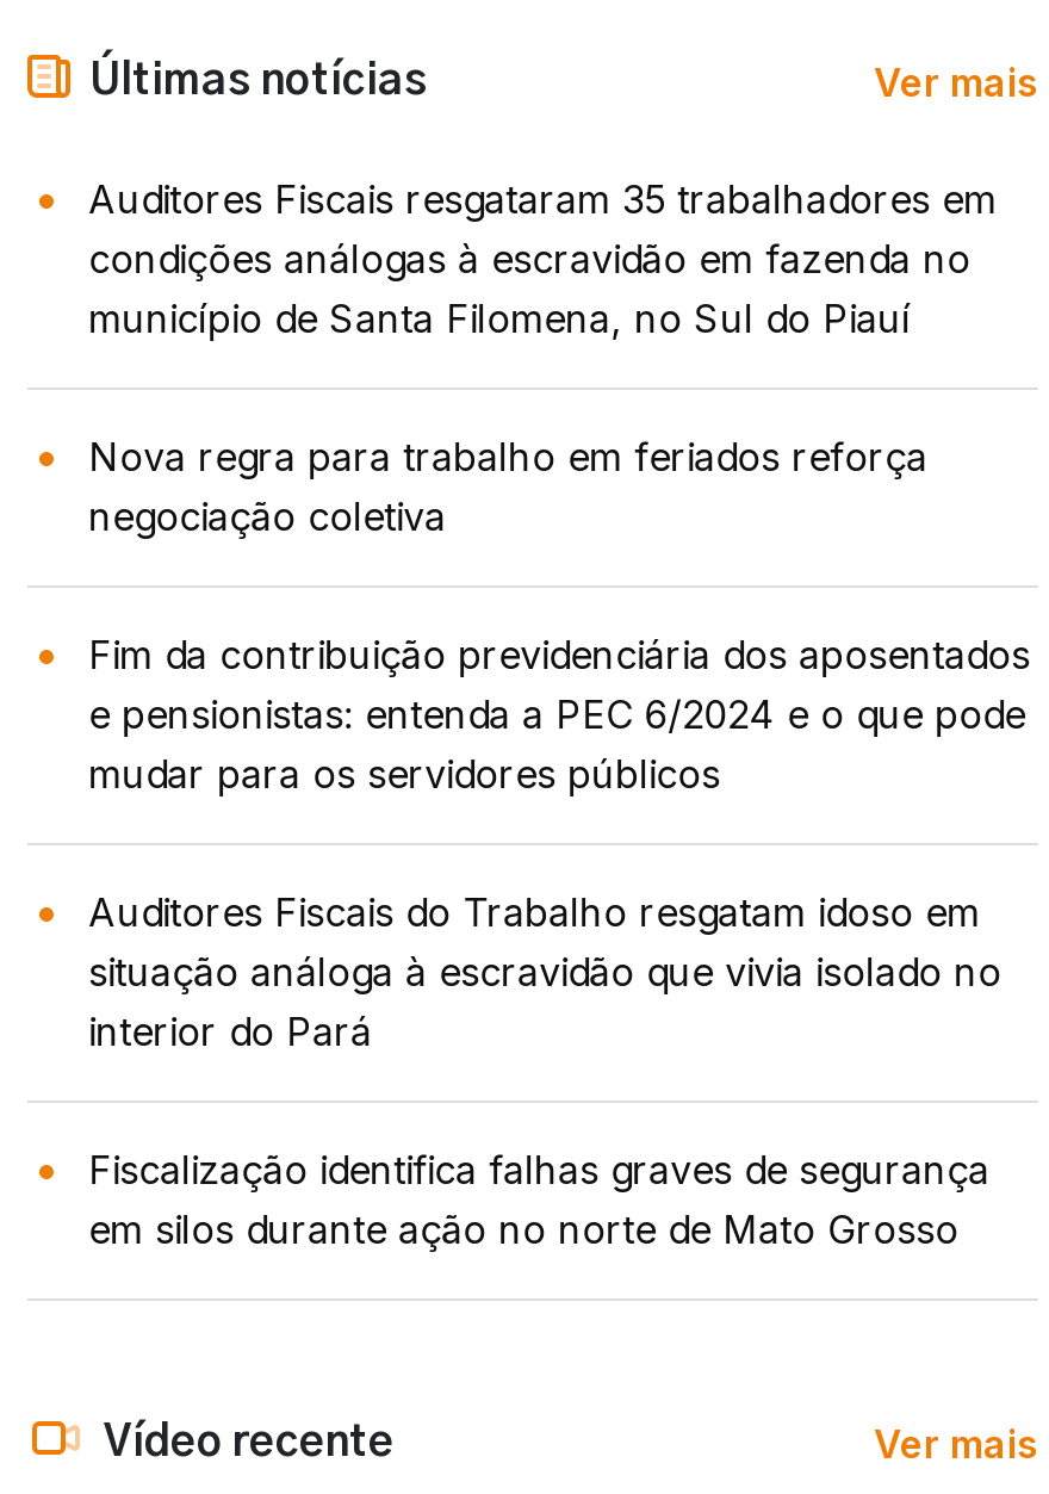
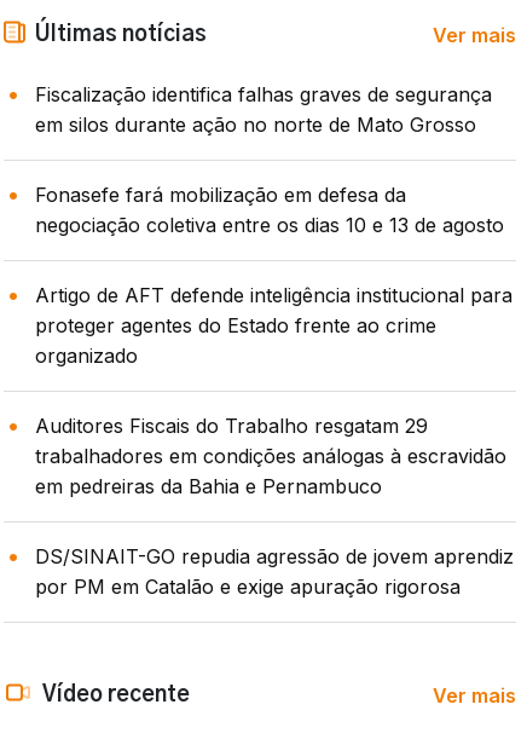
- Auditores Fiscais resgataram 35 trabalhadores em
- condições análogas à escravidão em fazenda no
- município de Santa Filomena, no Sul do Piauí
- Nova regra para trabalho em feriados reforça
- negociação coletiva
- Fim da contribuição previdenciária dos aposentados
- e pensionistas: entenda a PEC 6/2024 e o que pode
- mudar para os servidores públicos
- Auditores Fiscais do Trabalho resgatam idoso em
- situação análoga à escravidão que vivia isolado no
- interior do Pará

moved up: Fiscalização identifica falhas graves de segurança | em silos durante ação no norte de Mato Grosso

+ Fonasefe fará mobilização em defesa da
+ negociação coletiva entre os dias 10 e 13 de agosto
+ Artigo de AFT defende inteligência institucional para
+ proteger agentes do Estado frente ao crime
+ organizado
+ Auditores Fiscais do Trabalho resgatam 29
+ trabalhadores em condições análogas à escravidão
+ em pedreiras da Bahia e Pernambuco
+ DS/SINAIT-GO repudia agressão de jovem aprendiz
+ por PM em Catalão e exige apuração rigorosa
